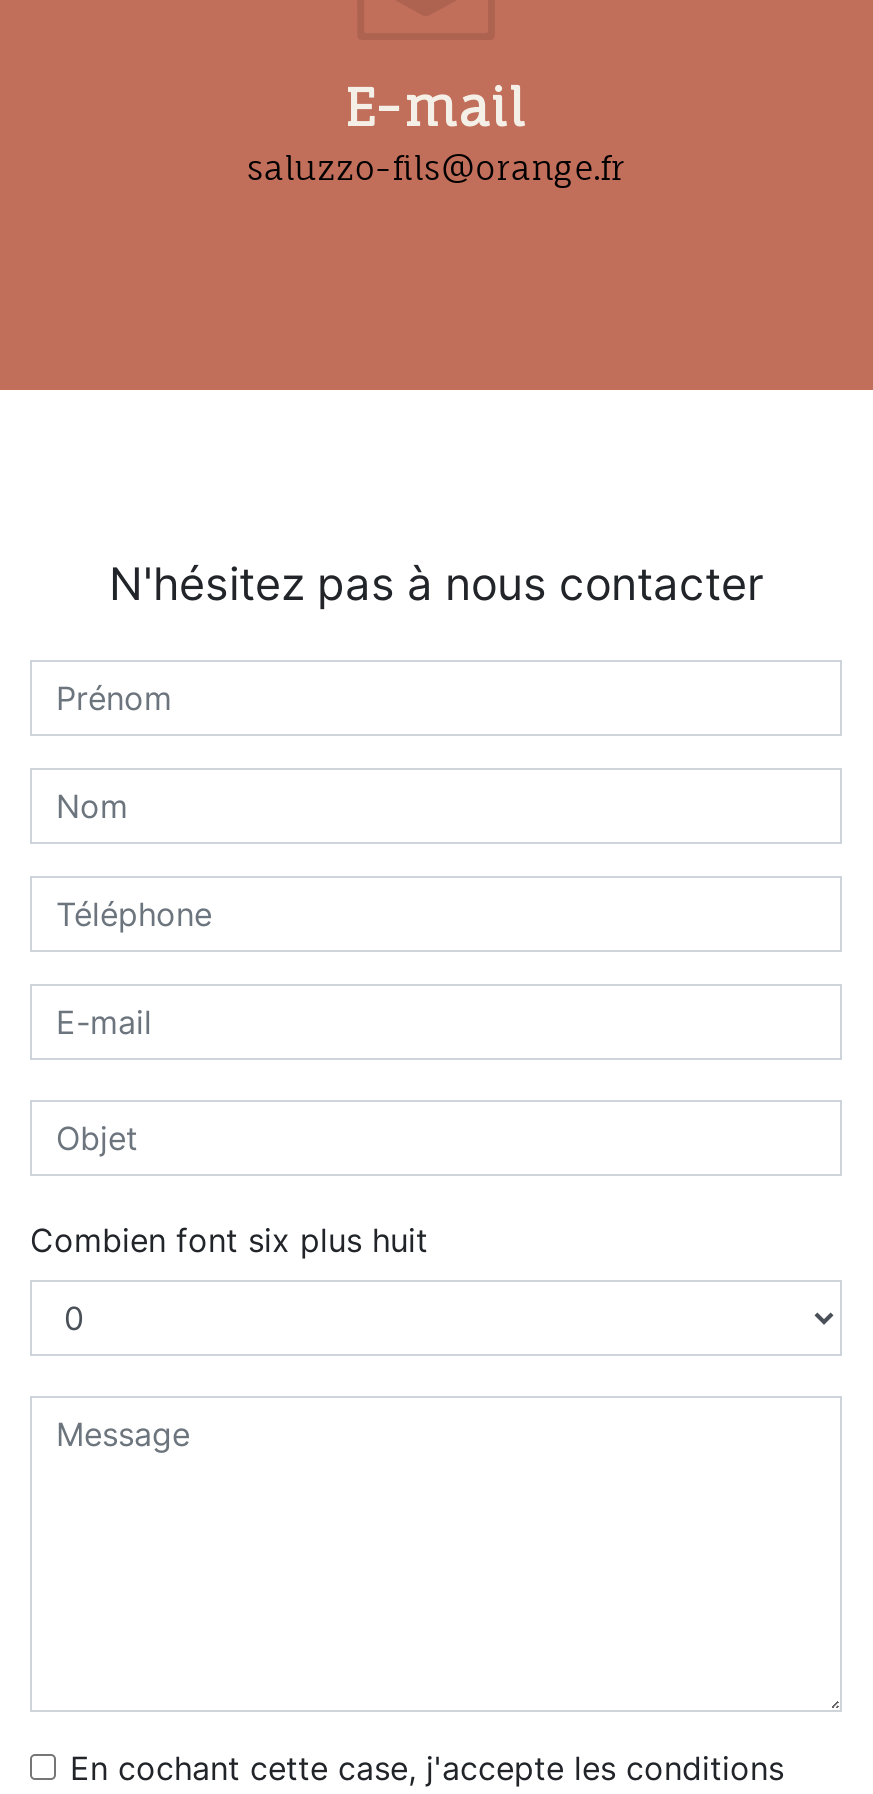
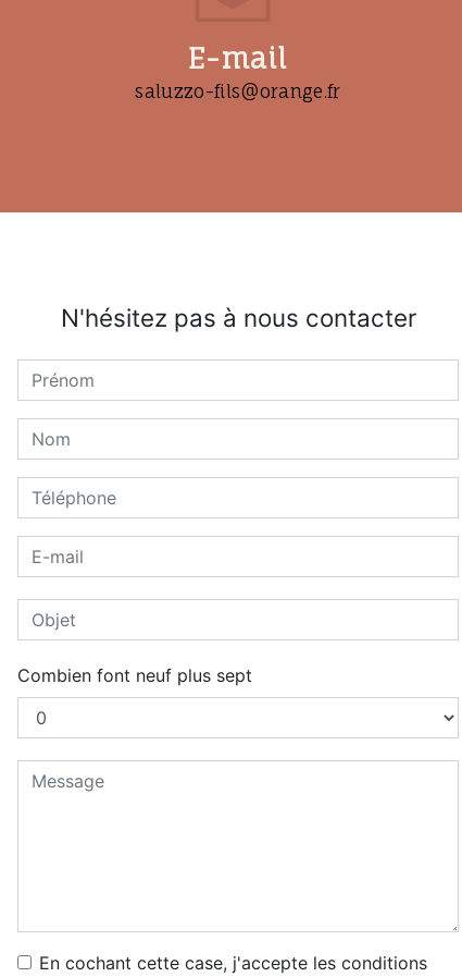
- Combien font six plus huit
+ Combien font neuf plus sept
